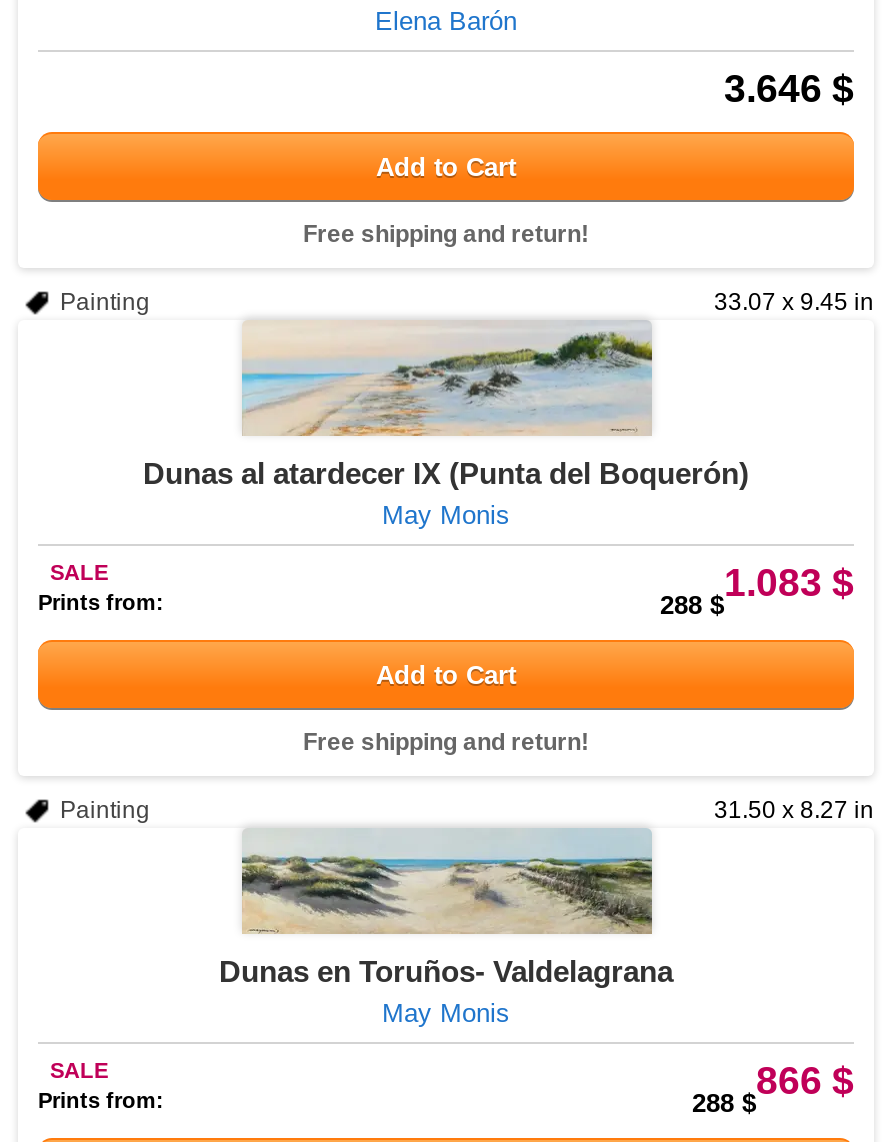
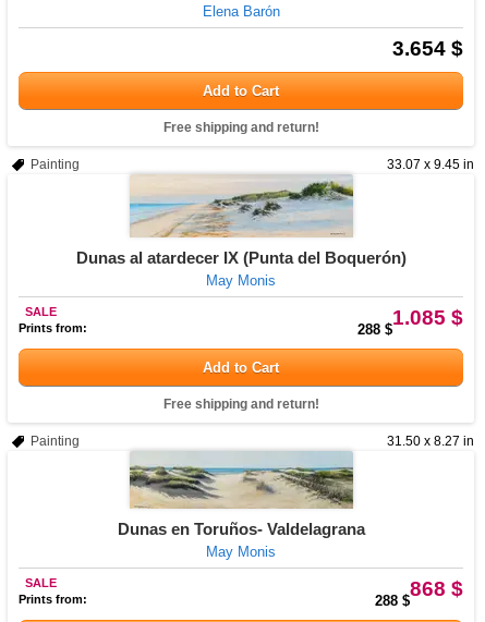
- 3.646 $
+ 3.654 $

- 1.083 $
+ 1.085 $

- 866 $
+ 868 $
